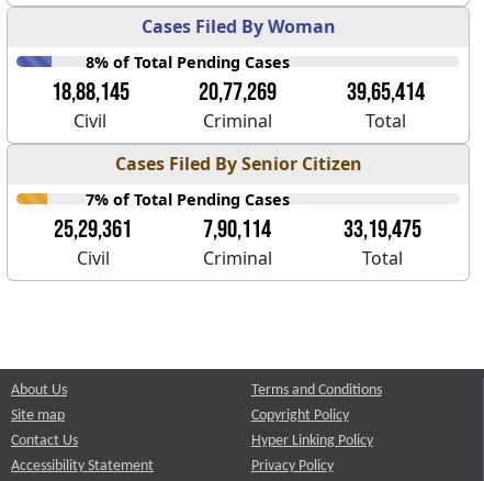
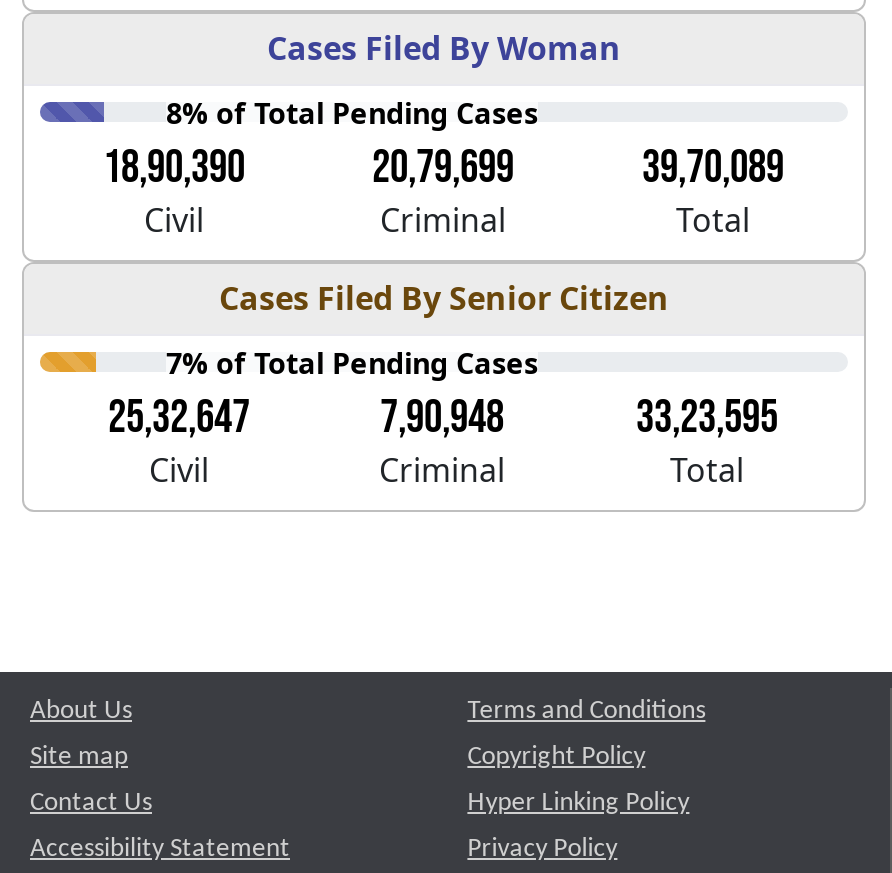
- 18,88,145
+ 18,90,390

- 20,77,269
+ 20,79,699

- 39,65,414
+ 39,70,089

- 25,29,361
+ 25,32,647

- 7,90,114
+ 7,90,948

- 33,19,475
+ 33,23,595
